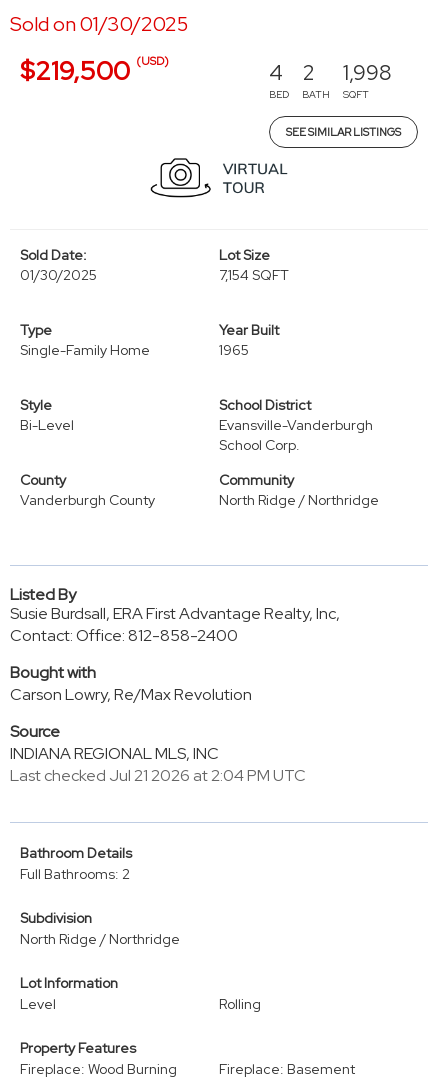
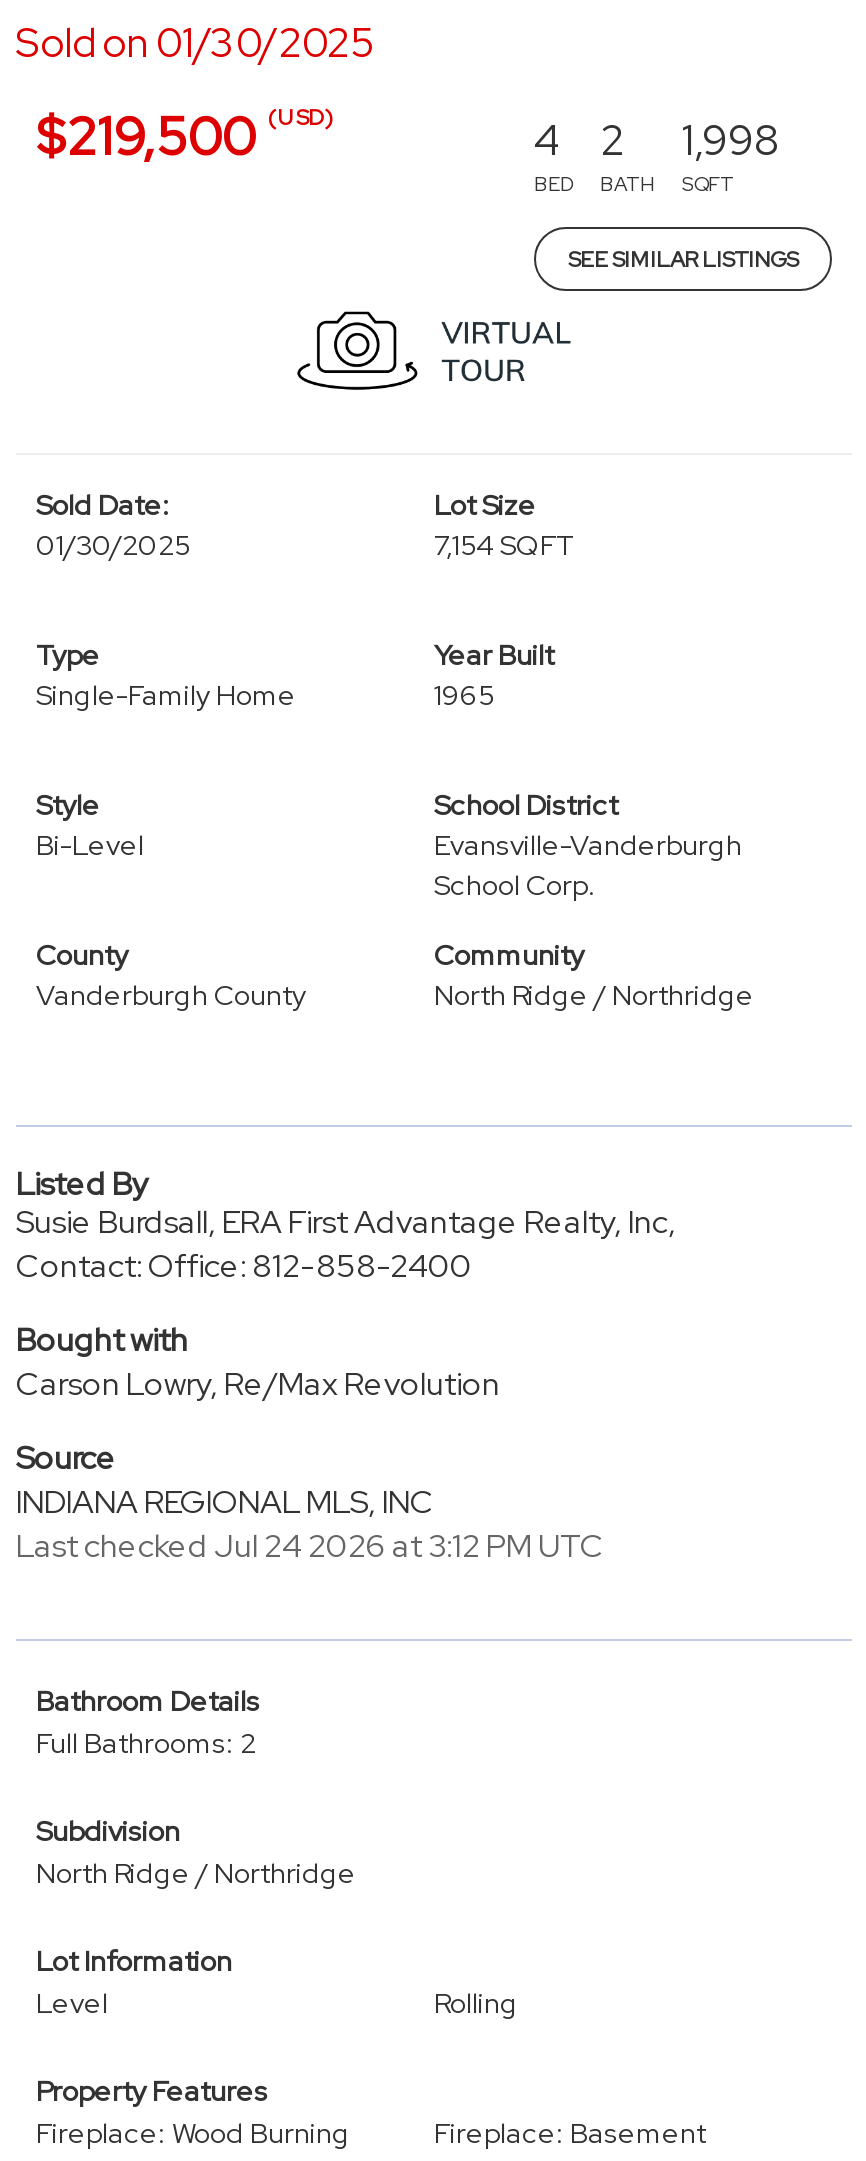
- Last checked Jul 21 2026 at 2:04 PM UTC
+ Last checked Jul 24 2026 at 3:12 PM UTC
